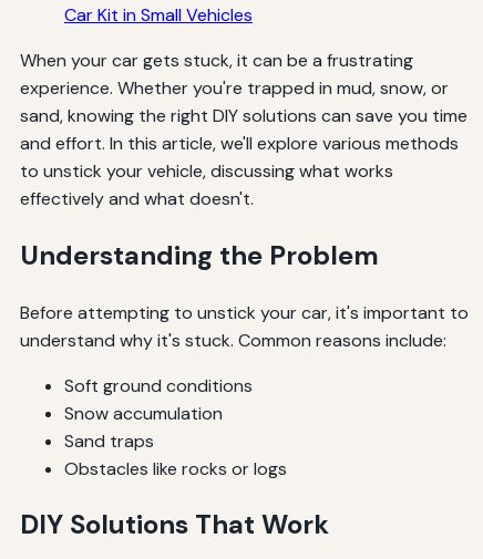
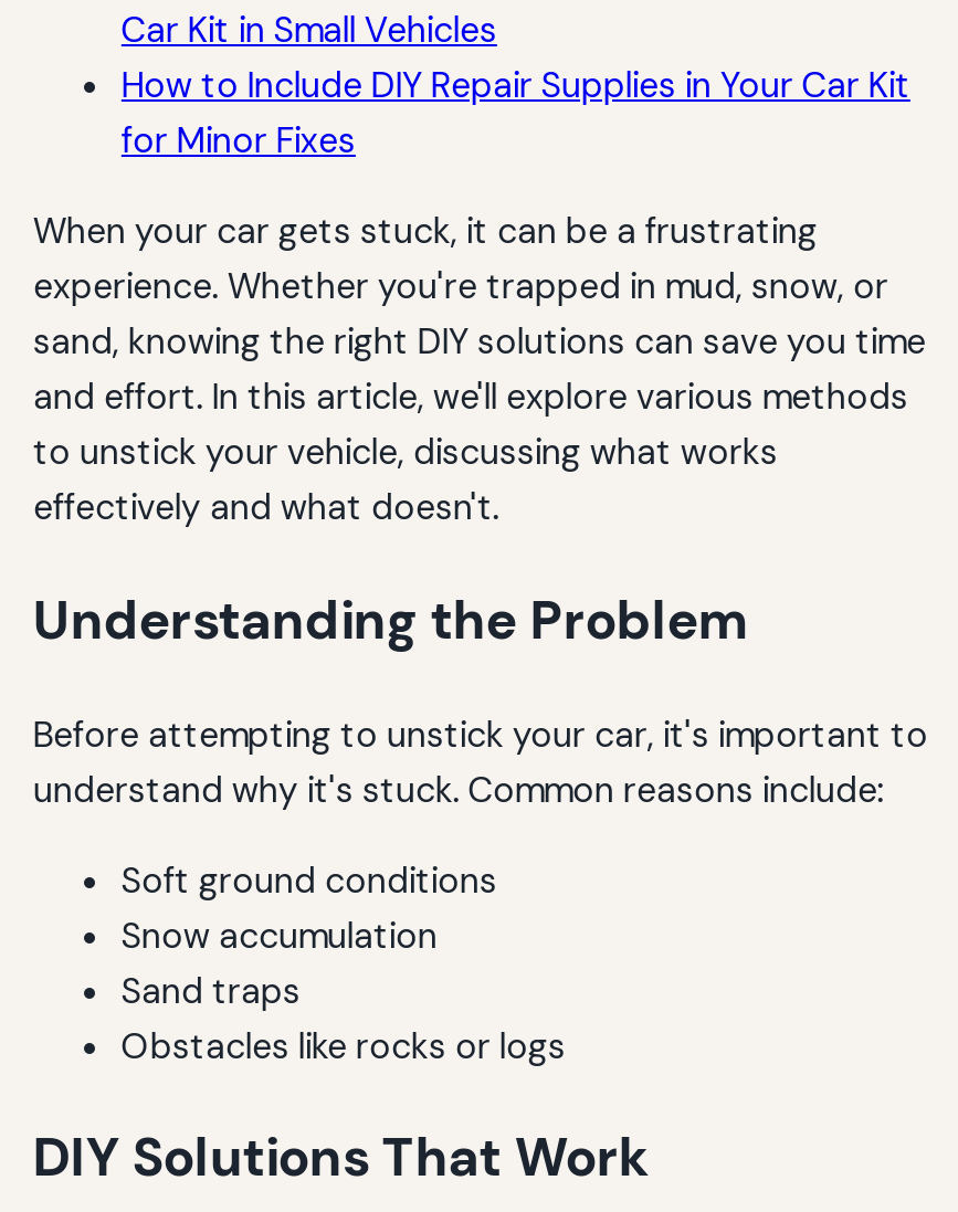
+ How to Include DIY Repair Supplies in Your Car Kit
+ for Minor Fixes
